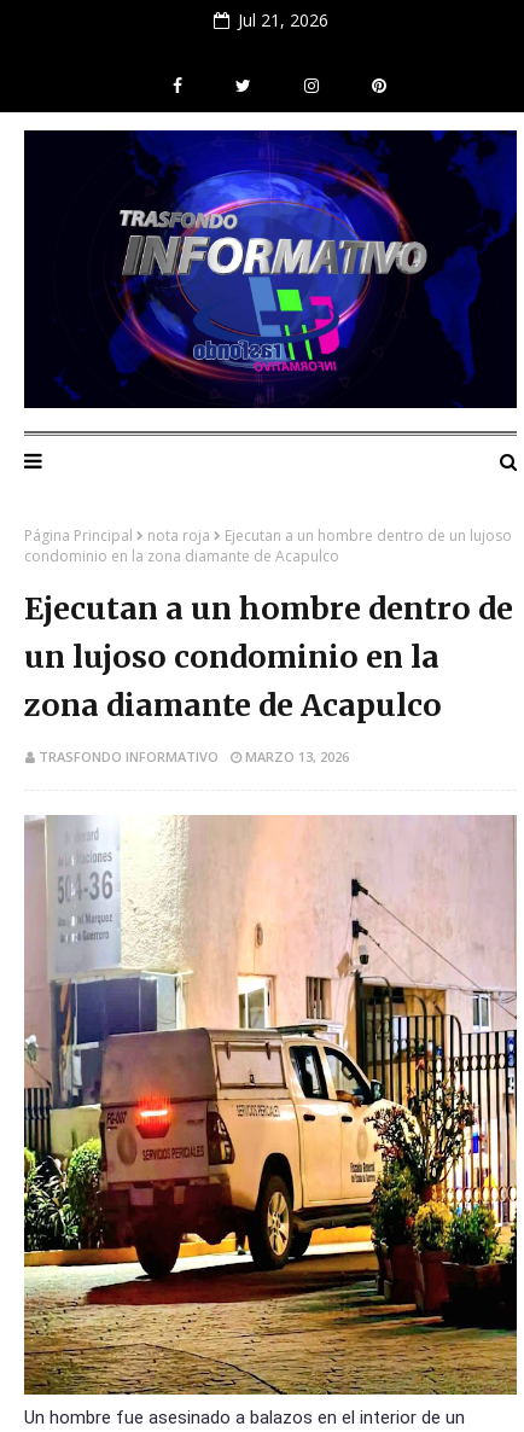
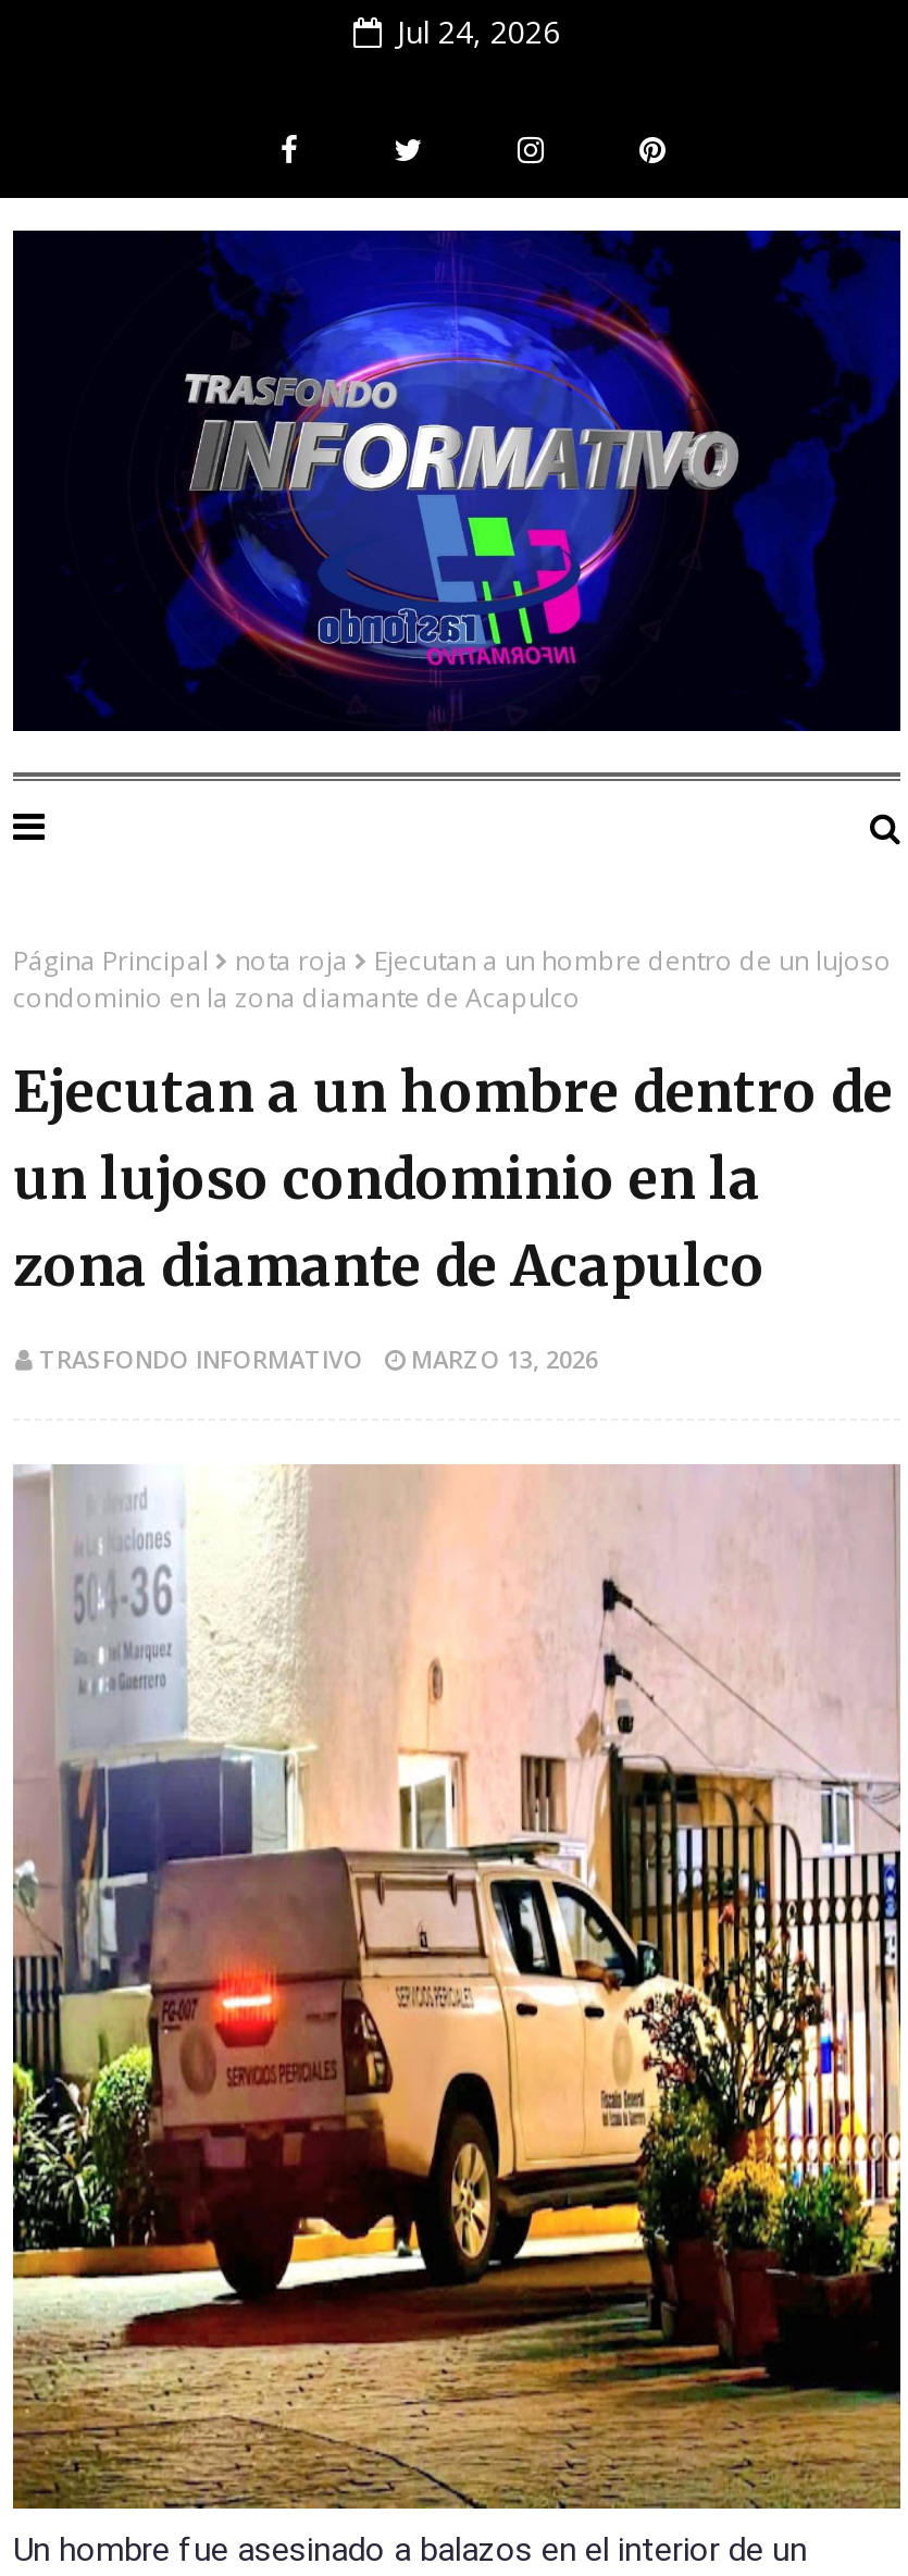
- Jul 21, 2026
+ Jul 24, 2026
